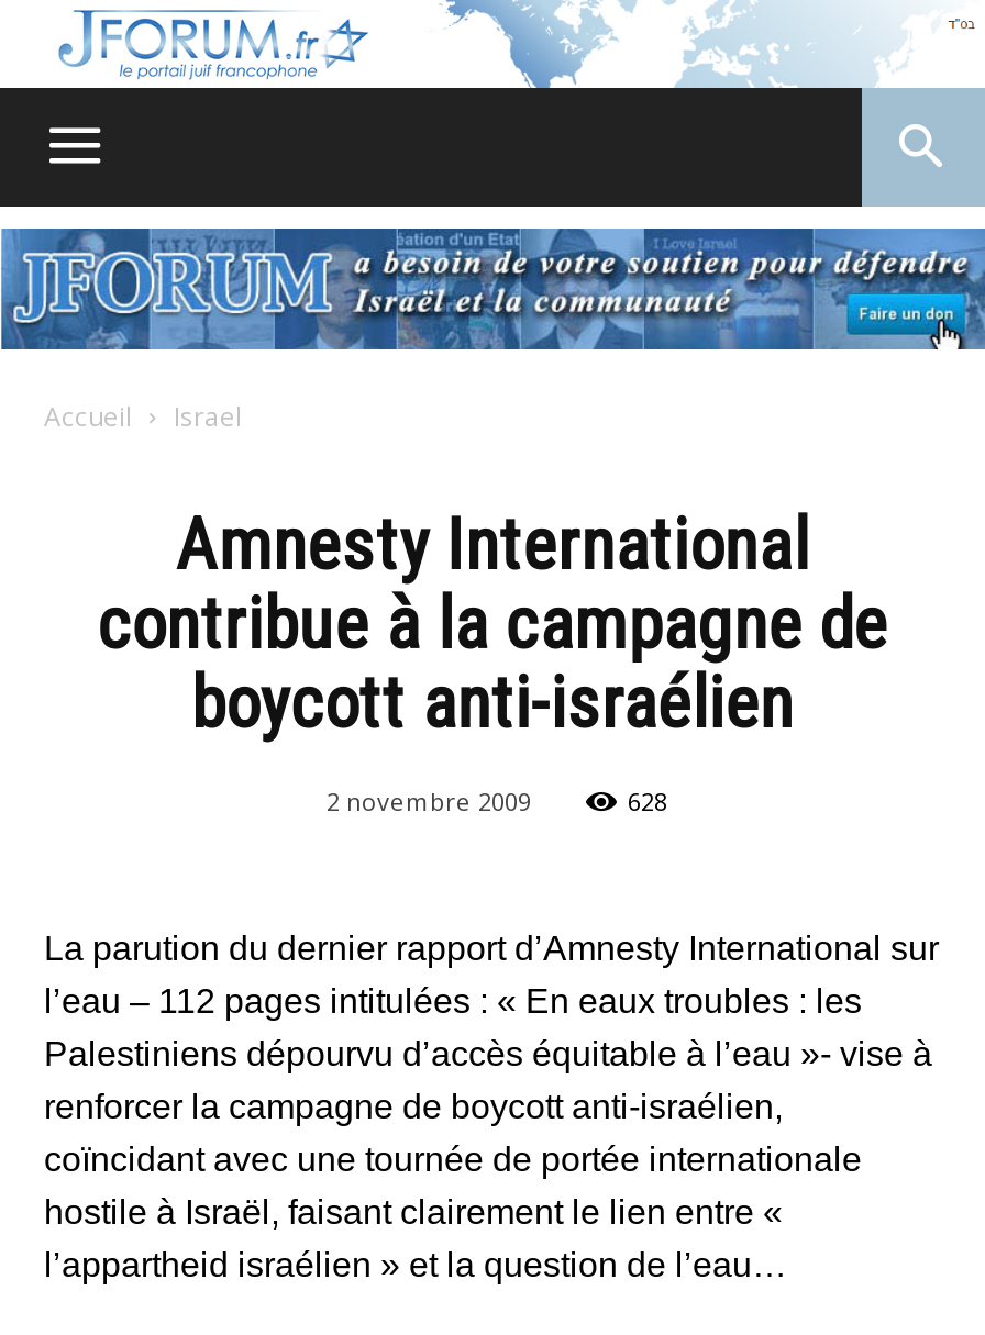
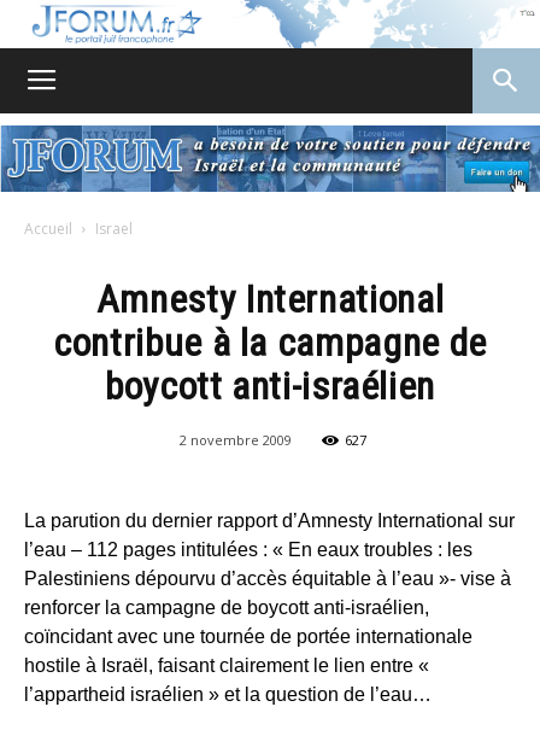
- 628
+ 627
